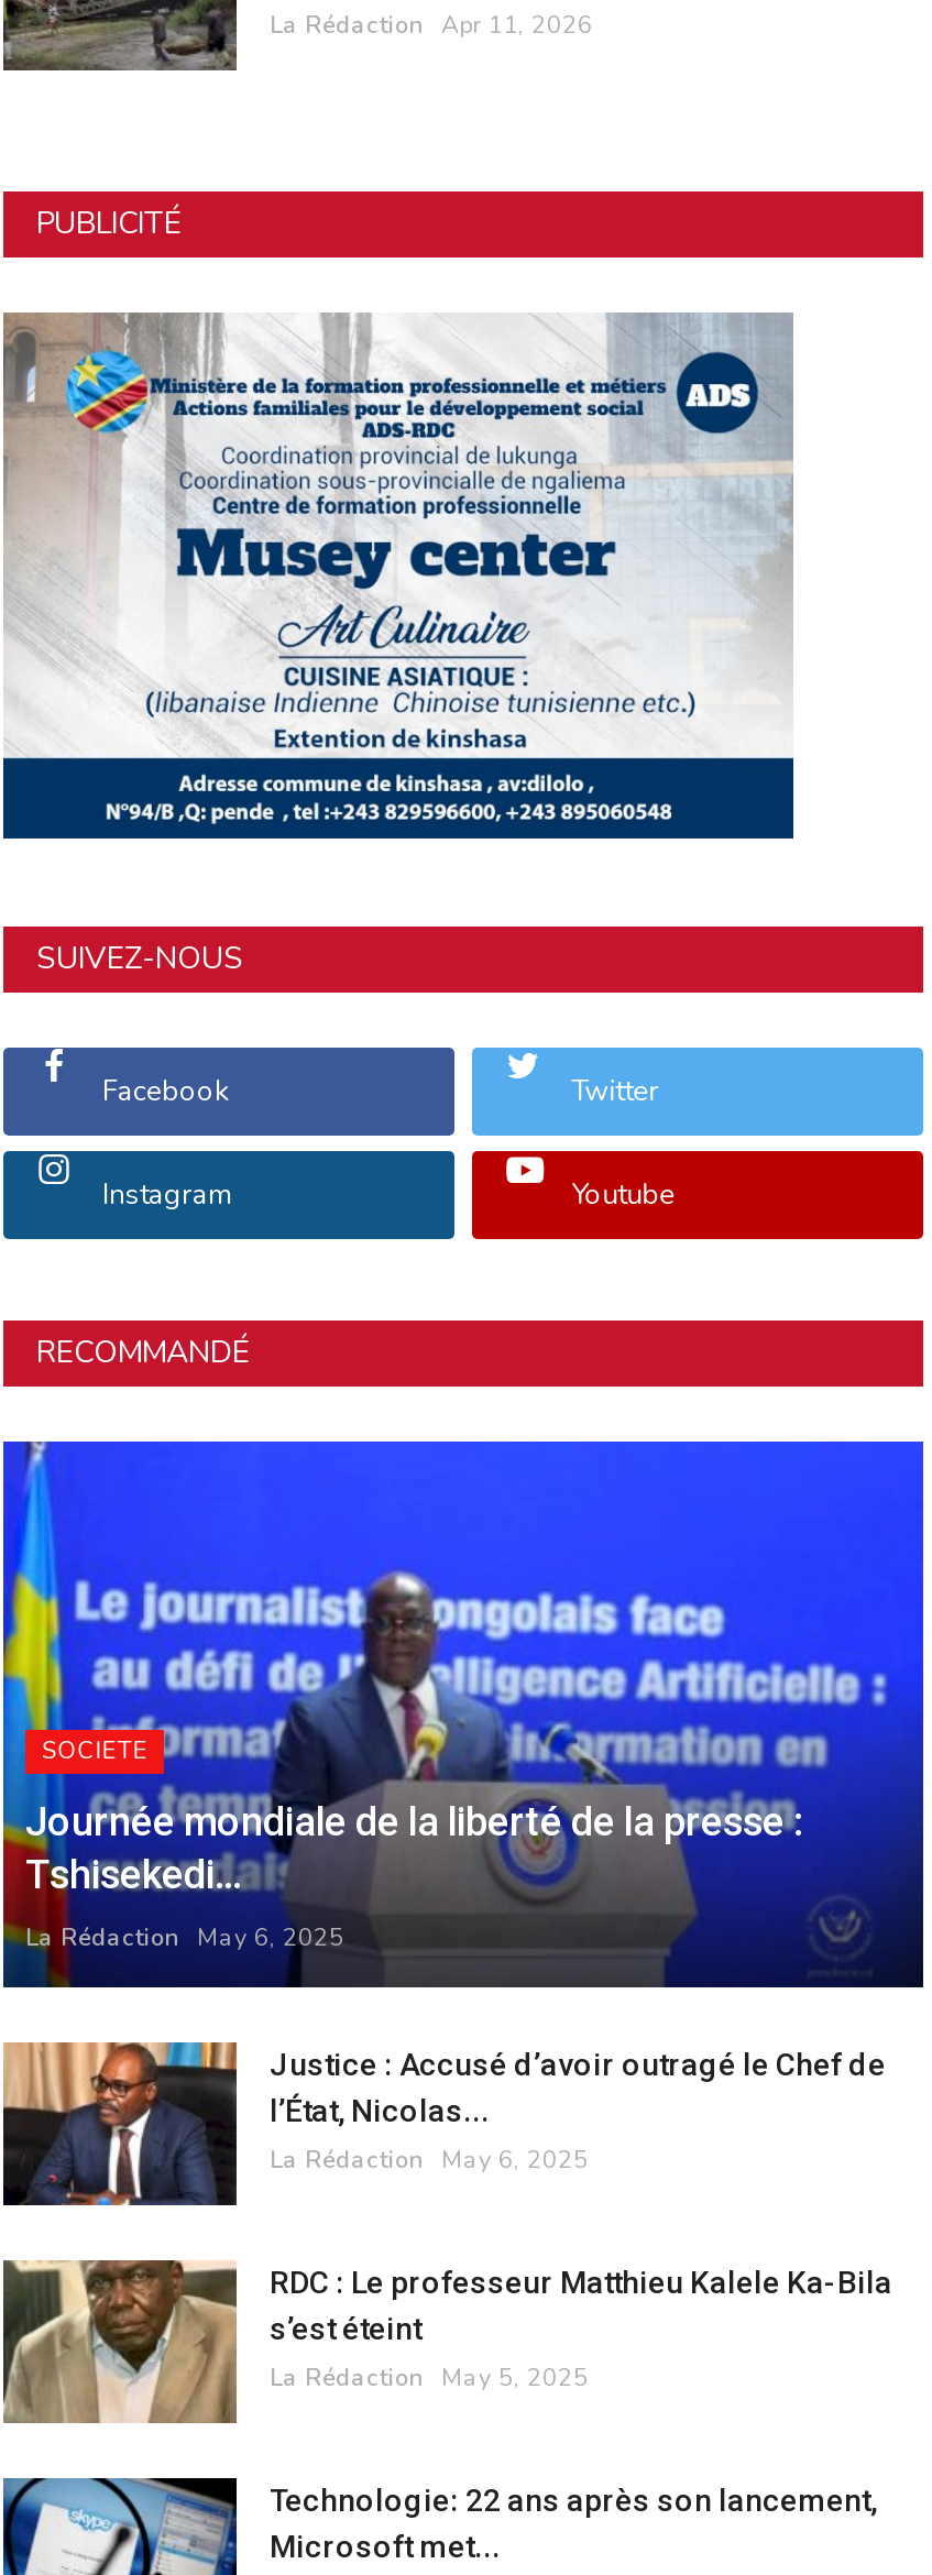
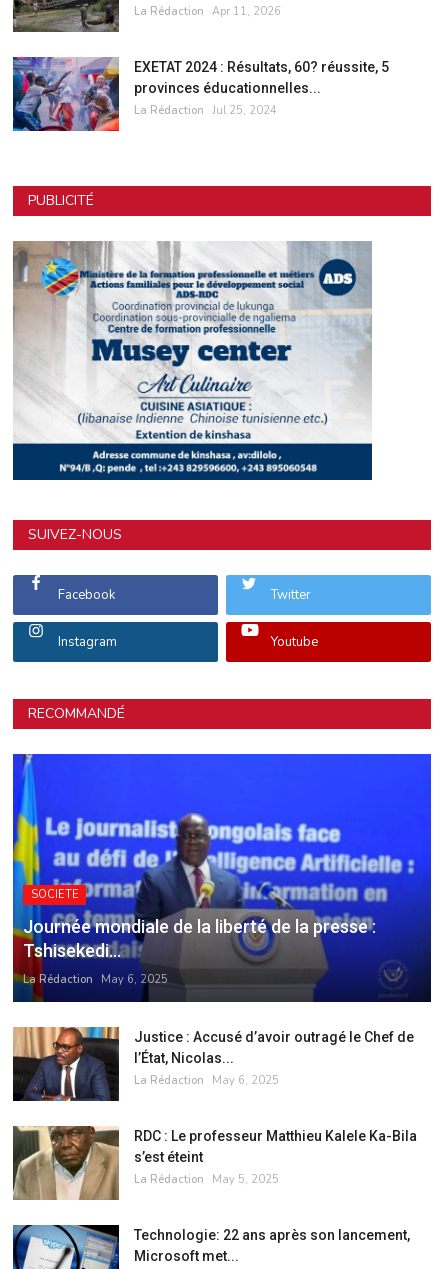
+ [image]
+ EXETAT 2024 : Résultats, 60? réussite, 5
+ provinces éducationnelles...
+ La Rédaction Jul 25, 2024
